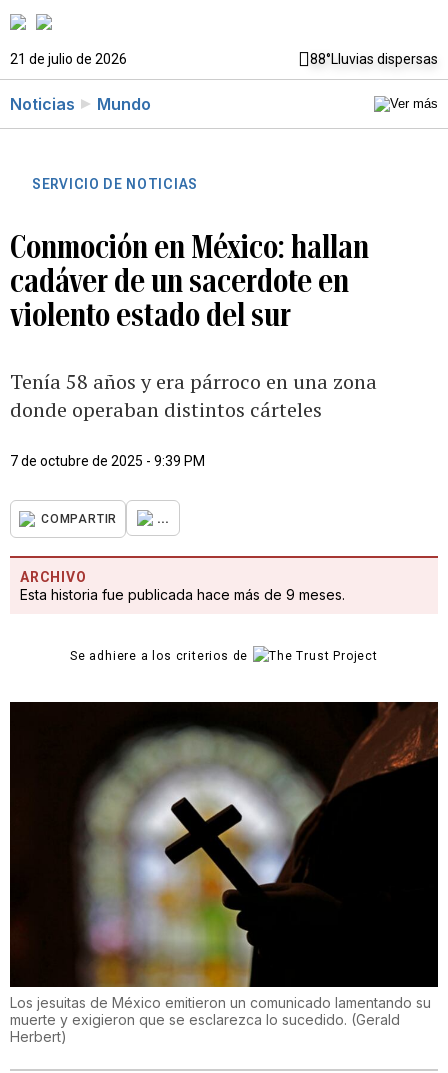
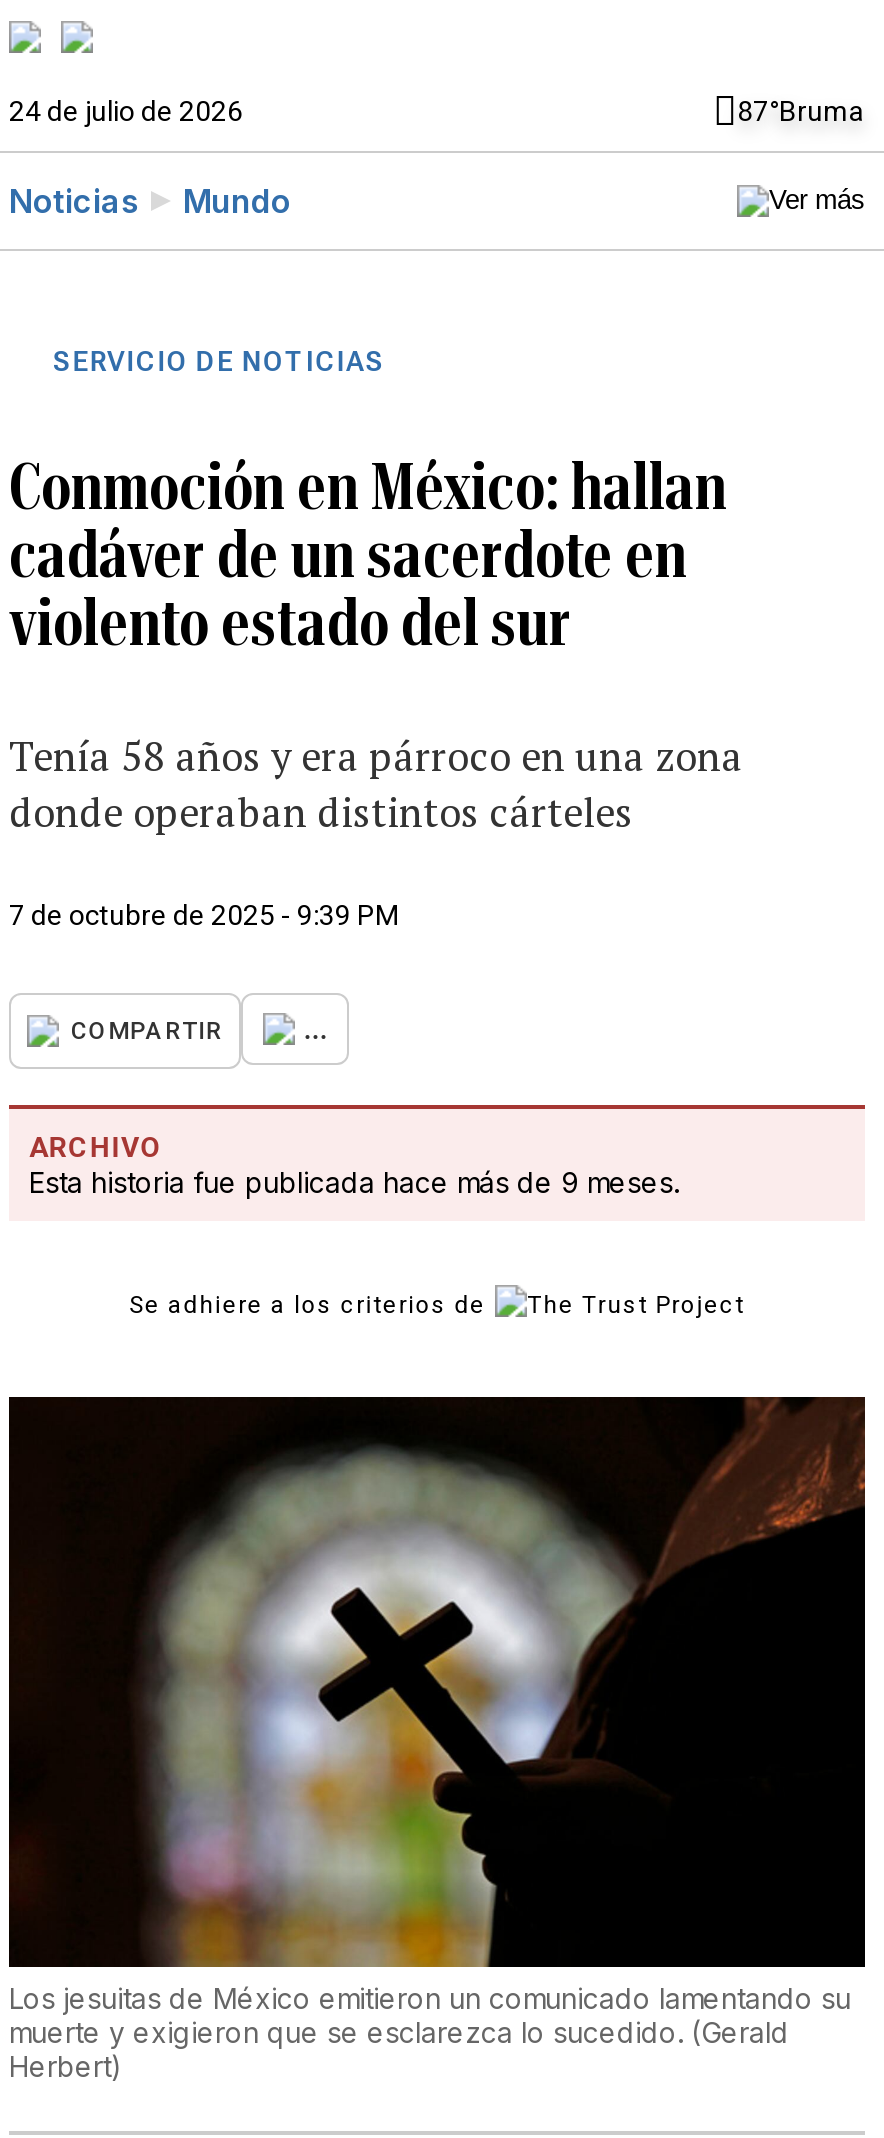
- 21 de julio de 2026
- 88°Lluvias dispersas
+ 24 de julio de 2026
+ 87°Bruma
